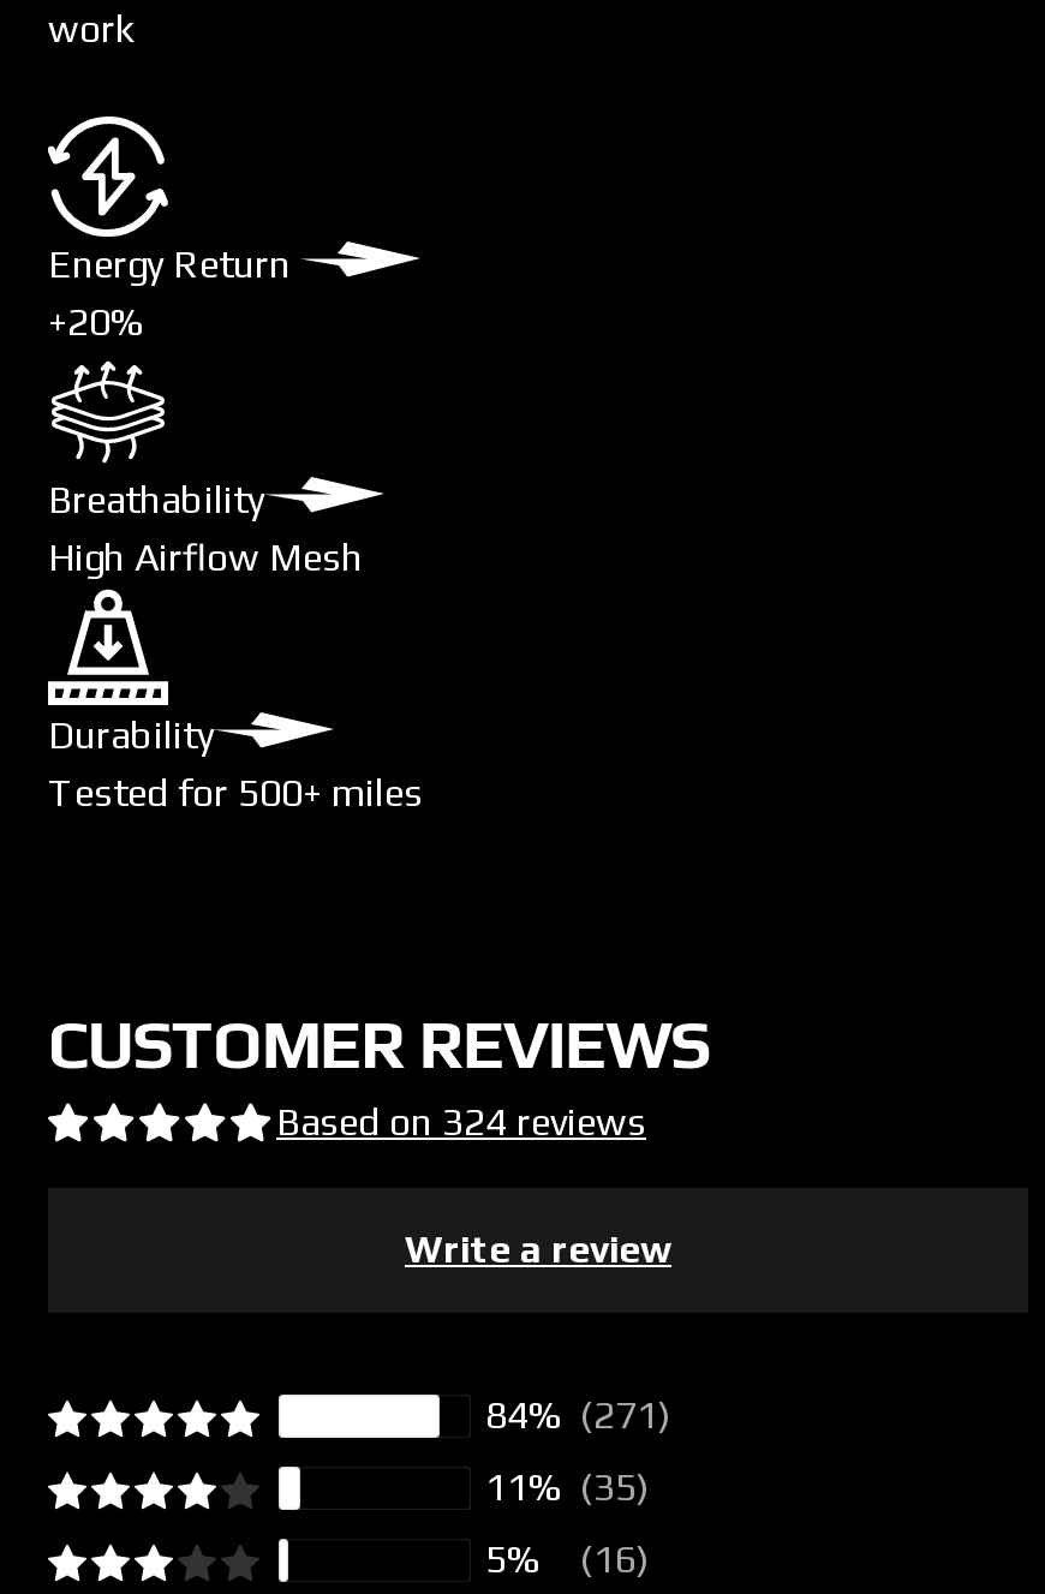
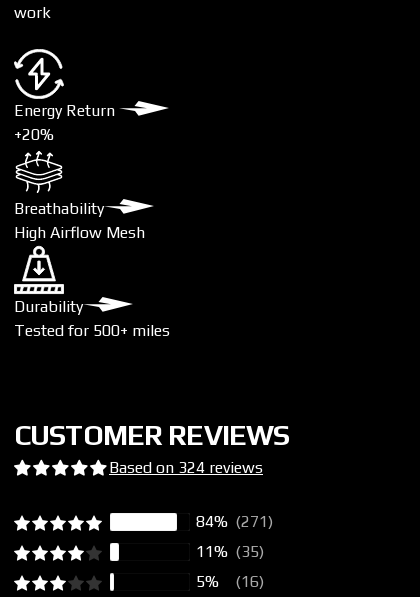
- Write a review
